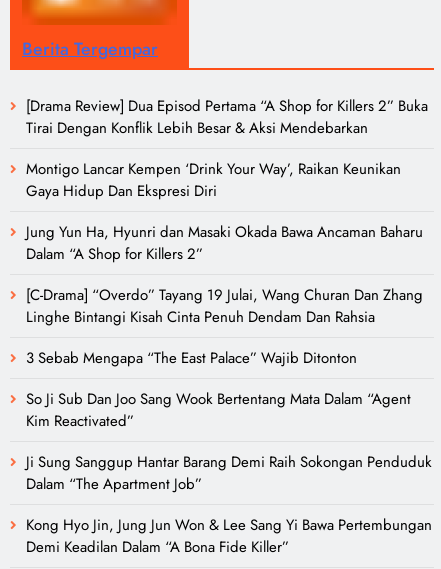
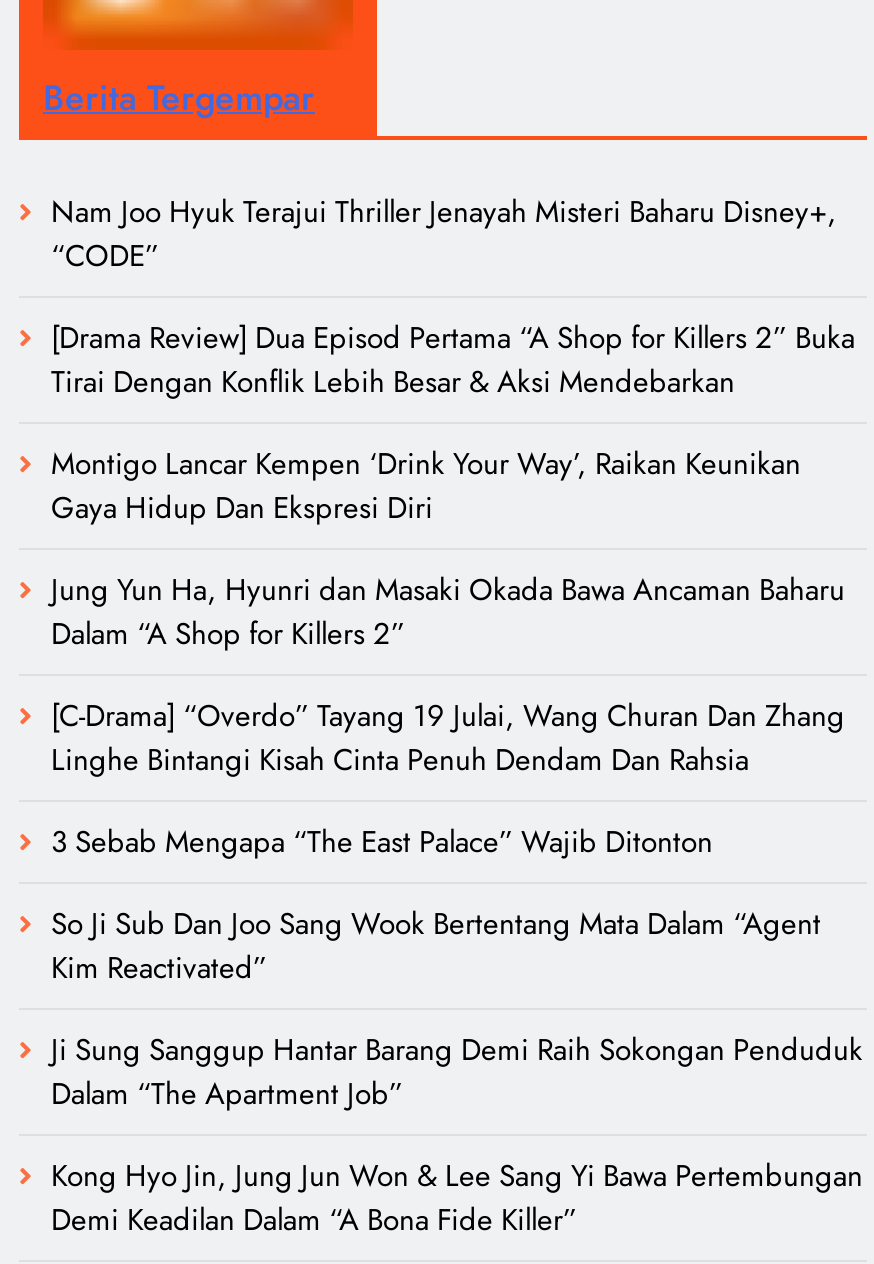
+ Nam Joo Hyuk Terajui Thriller Jenayah Misteri Baharu Disney+,
+ “CODE”
